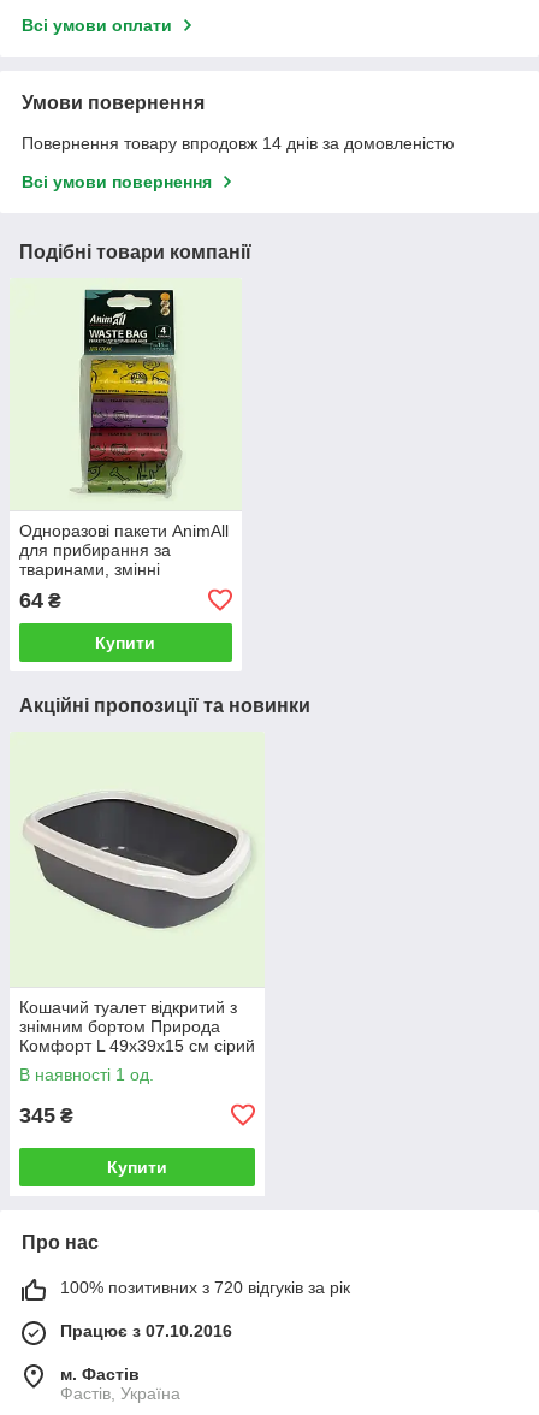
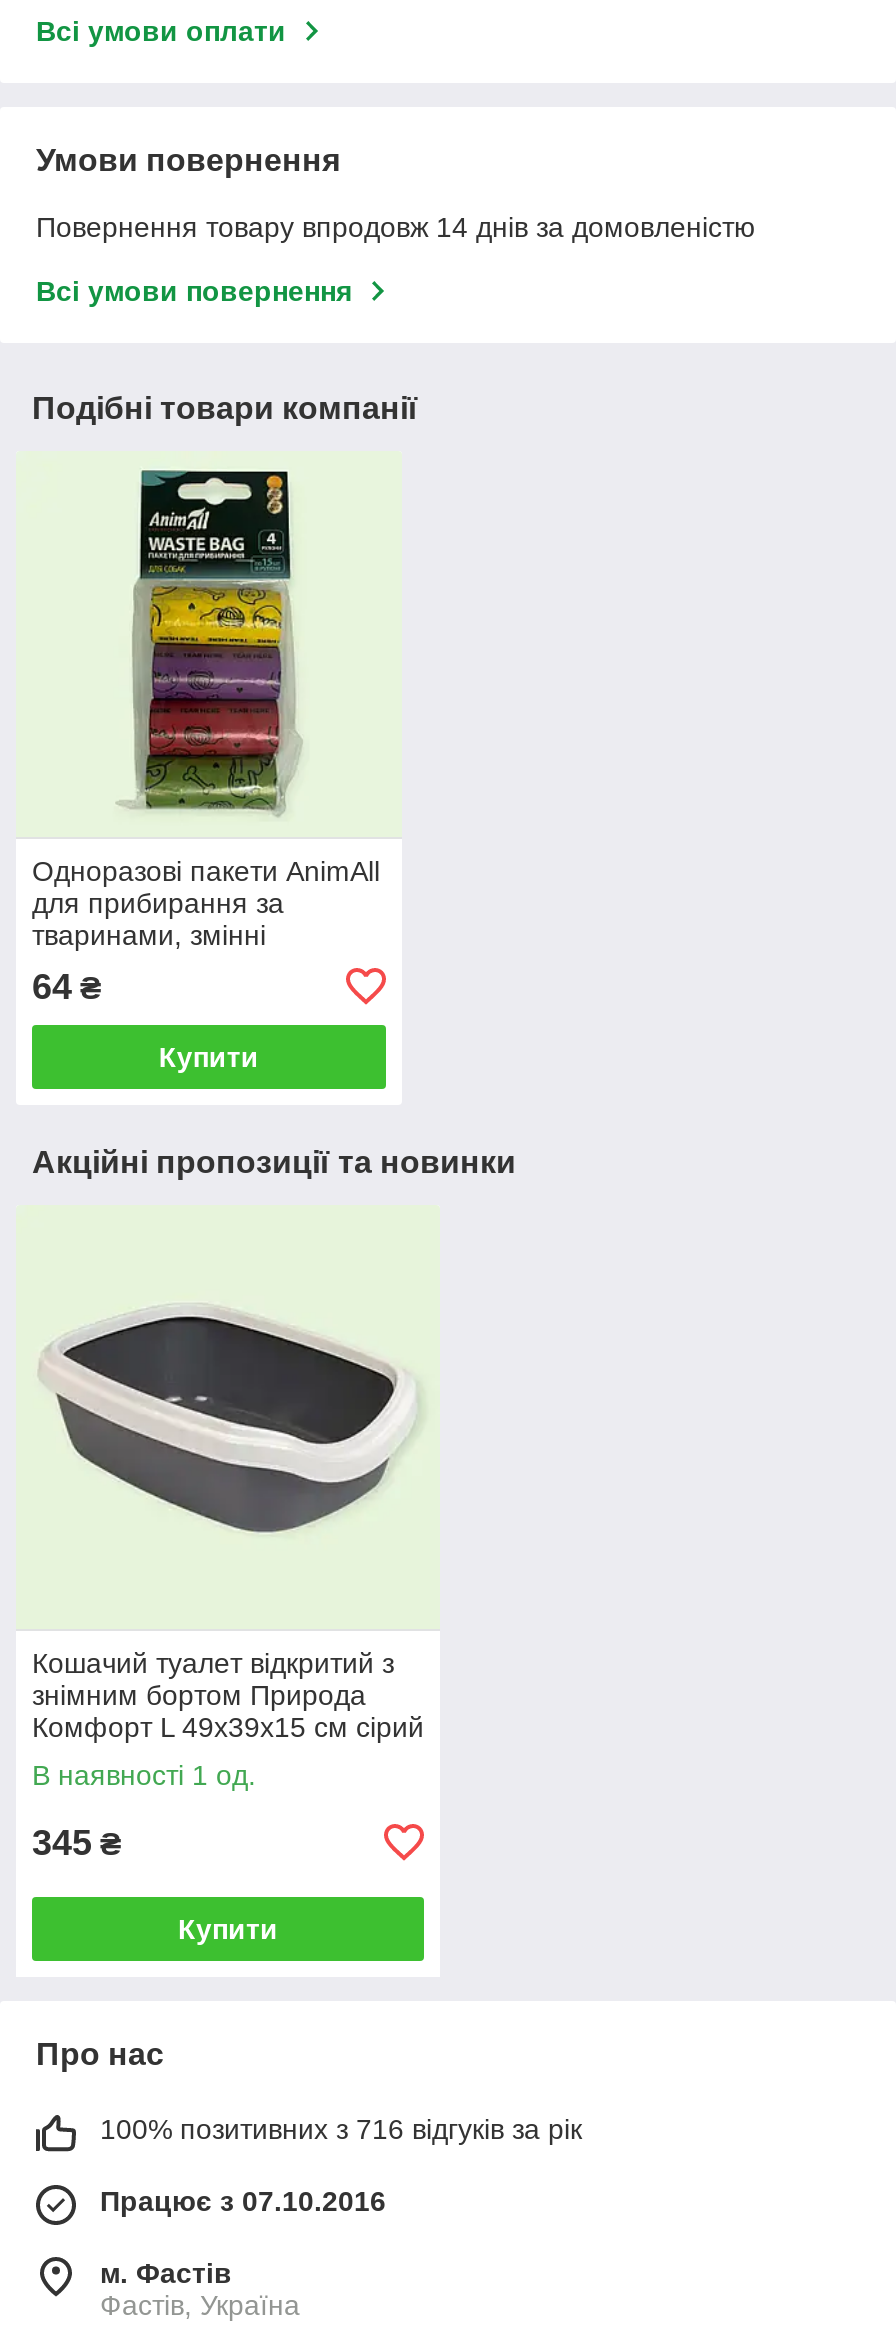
- 100% позитивних з 720 відгуків за рік
+ 100% позитивних з 716 відгуків за рік
